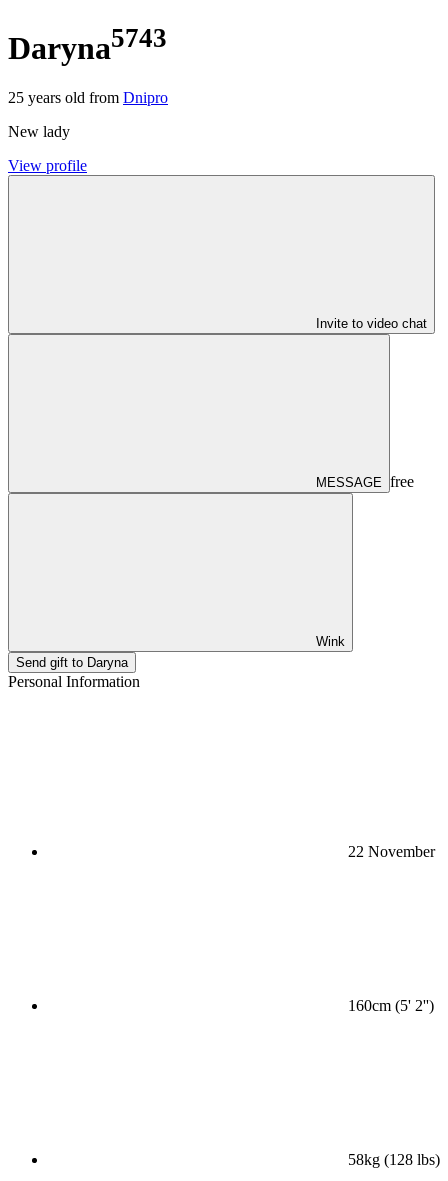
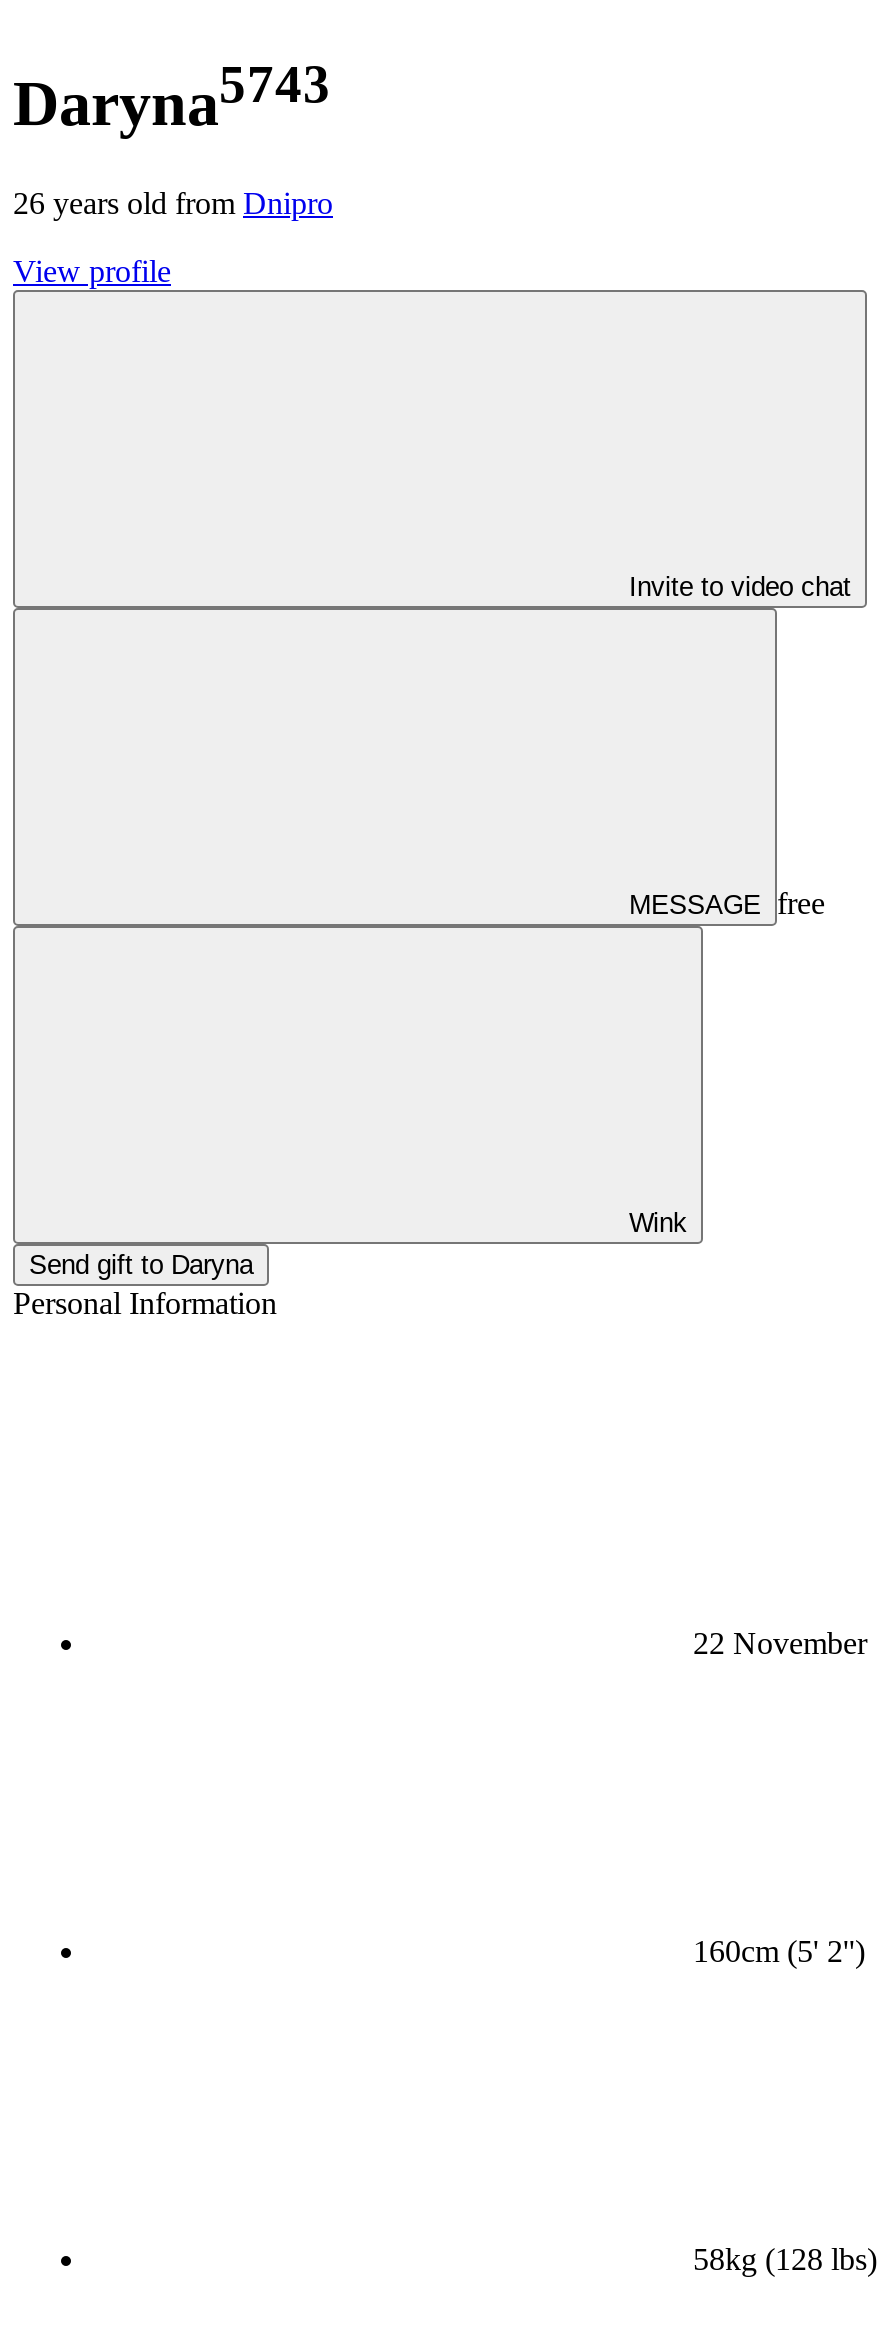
- 25 years old from Dnipro
- New lady
+ 26 years old from Dnipro
